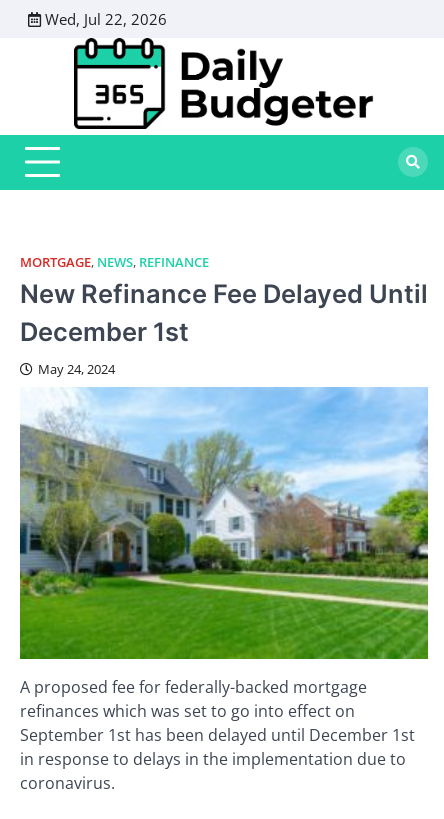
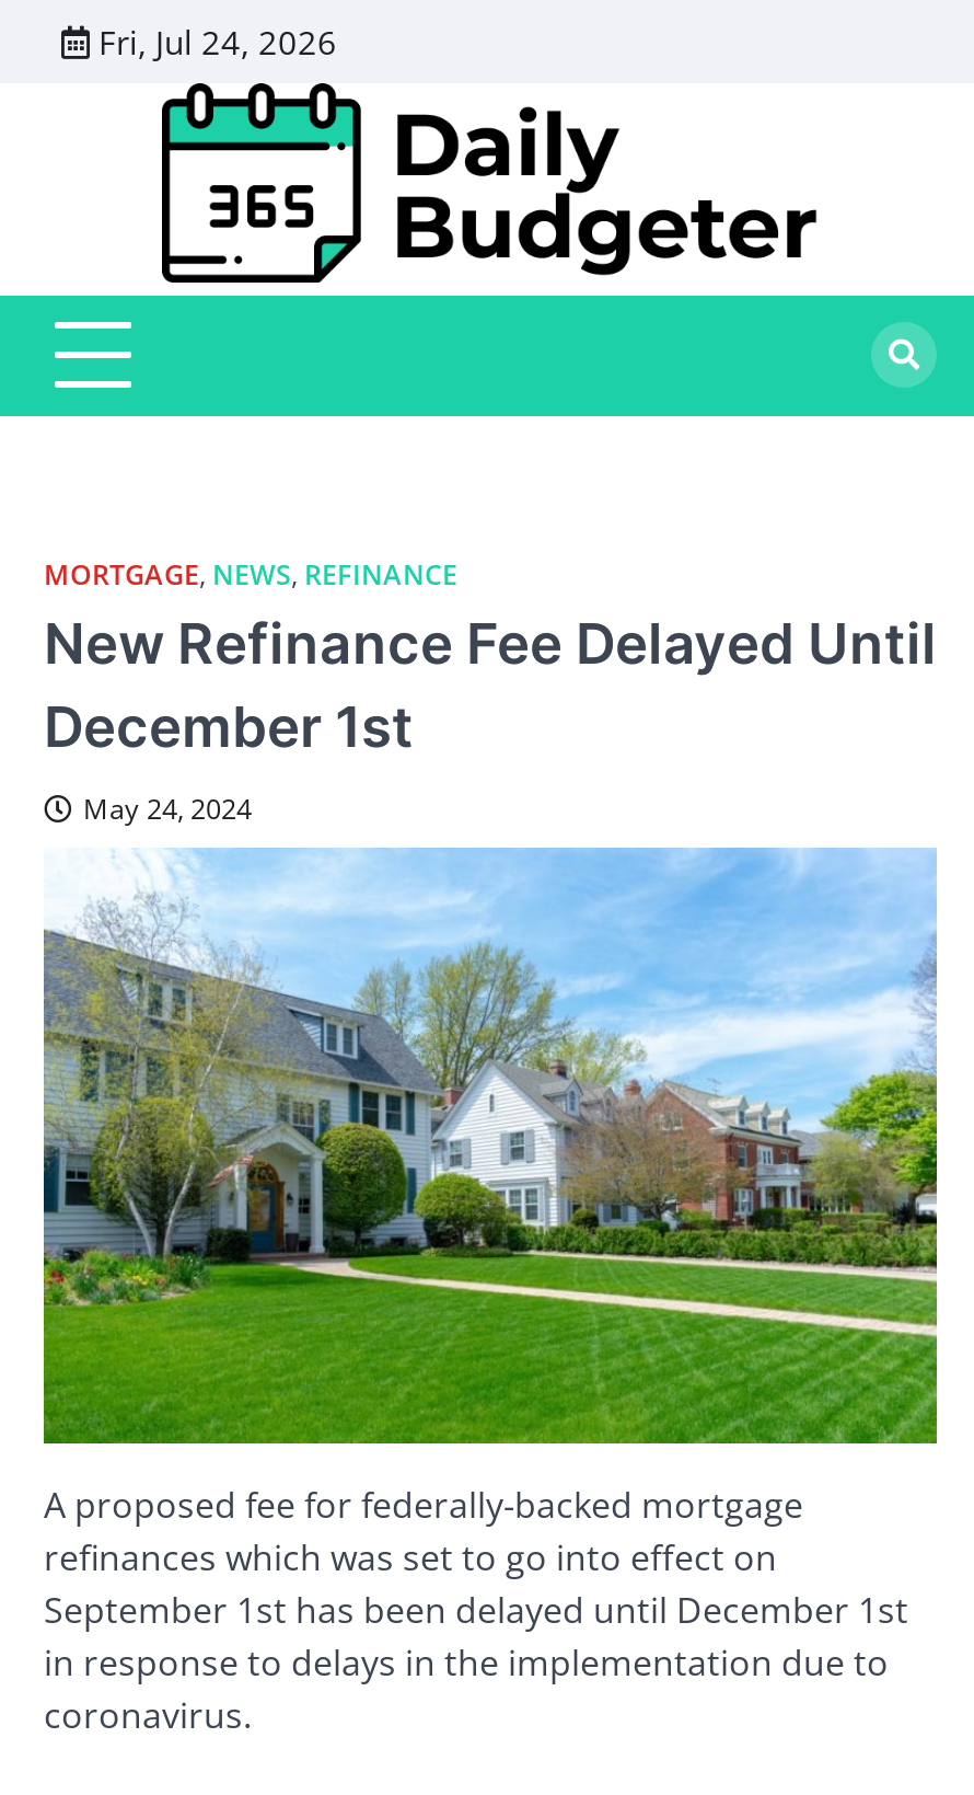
- Wed, Jul 22, 2026
+ Fri, Jul 24, 2026
